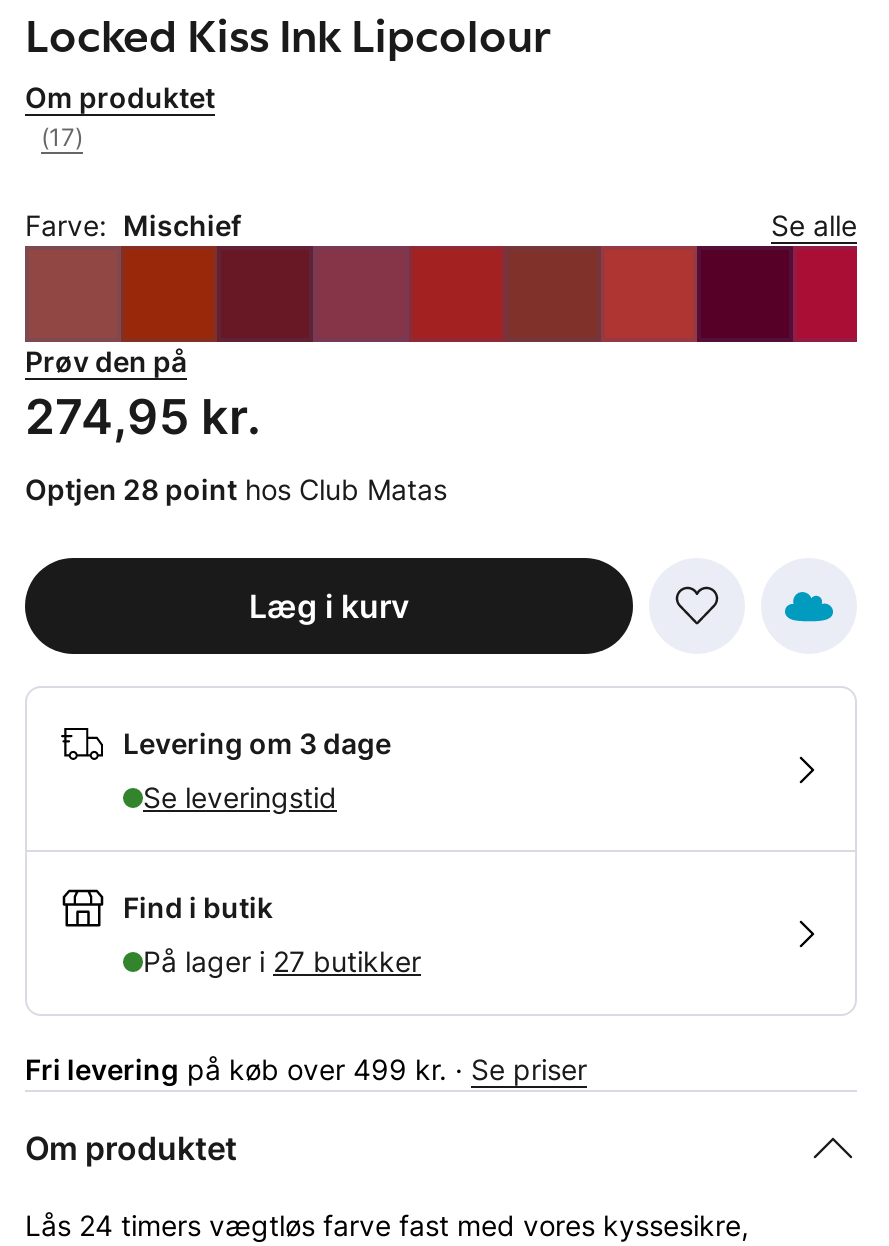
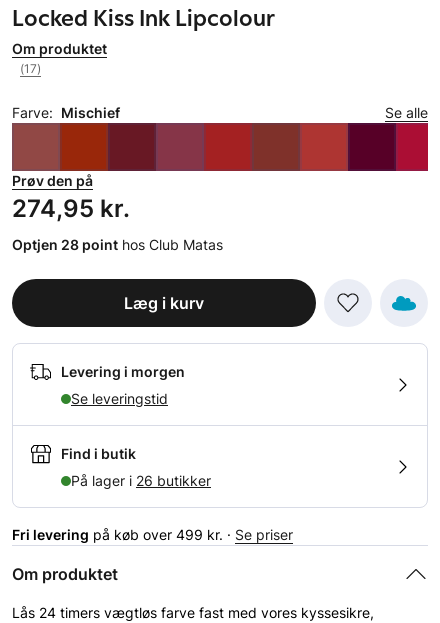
- Levering om 3 dage
+ Levering i morgen

- På lager i 27 butikker
+ På lager i 26 butikker
